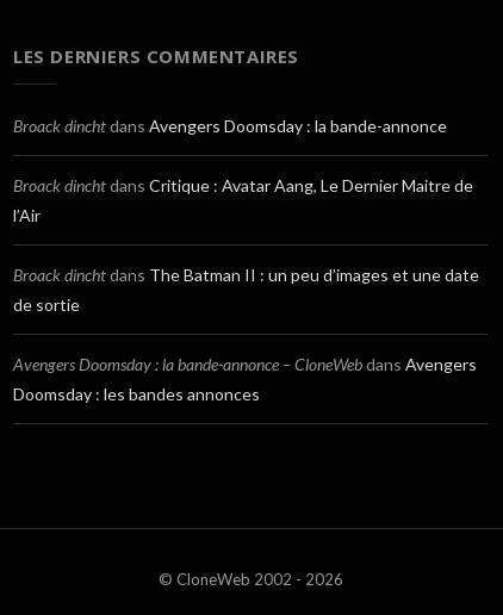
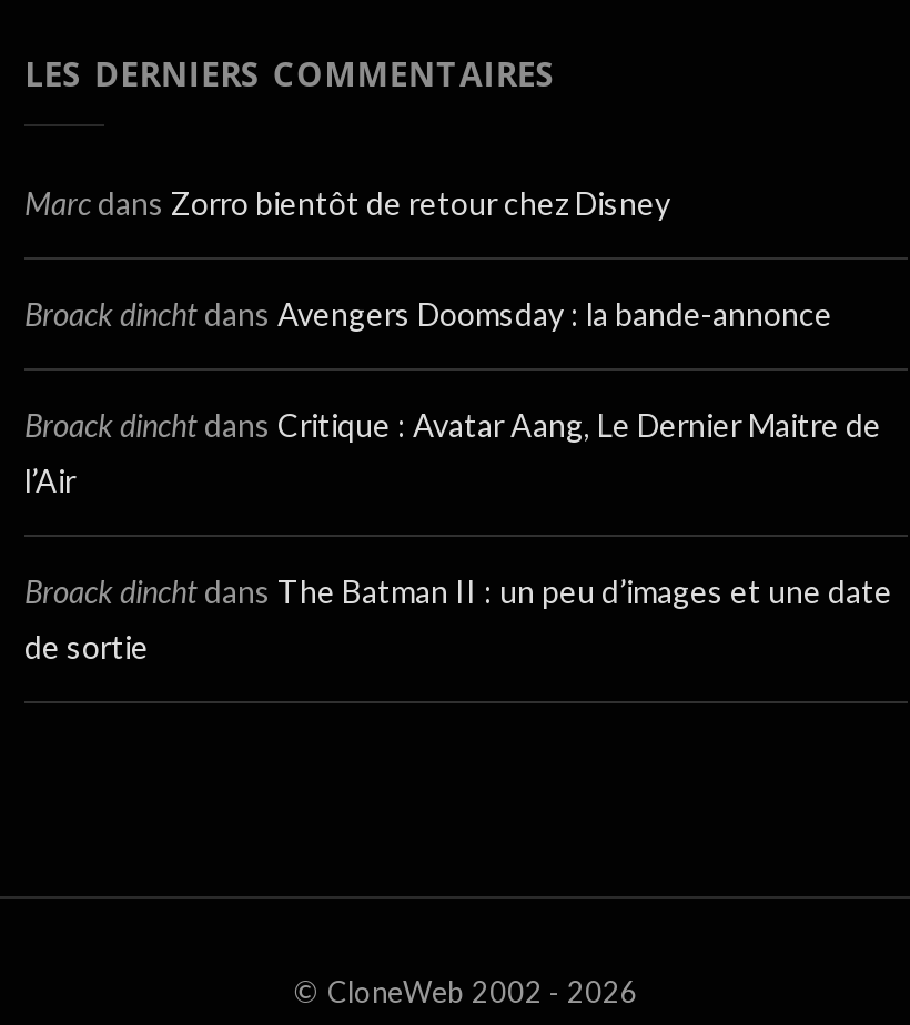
+ Marc dans Zorro bientôt de retour chez Disney

moved down: Broack dincht dans Avengers Doomsday : la bande-annonce | Broack dincht dans Critique : Avatar Aang, Le Dernier Maitre de | l’Air | Broack dincht dans The Batman II : un peu d’images et une date | de sortie

- Avengers Doomsday : la bande-annonce – CloneWeb dans Avengers
- Doomsday : les bandes annonces
